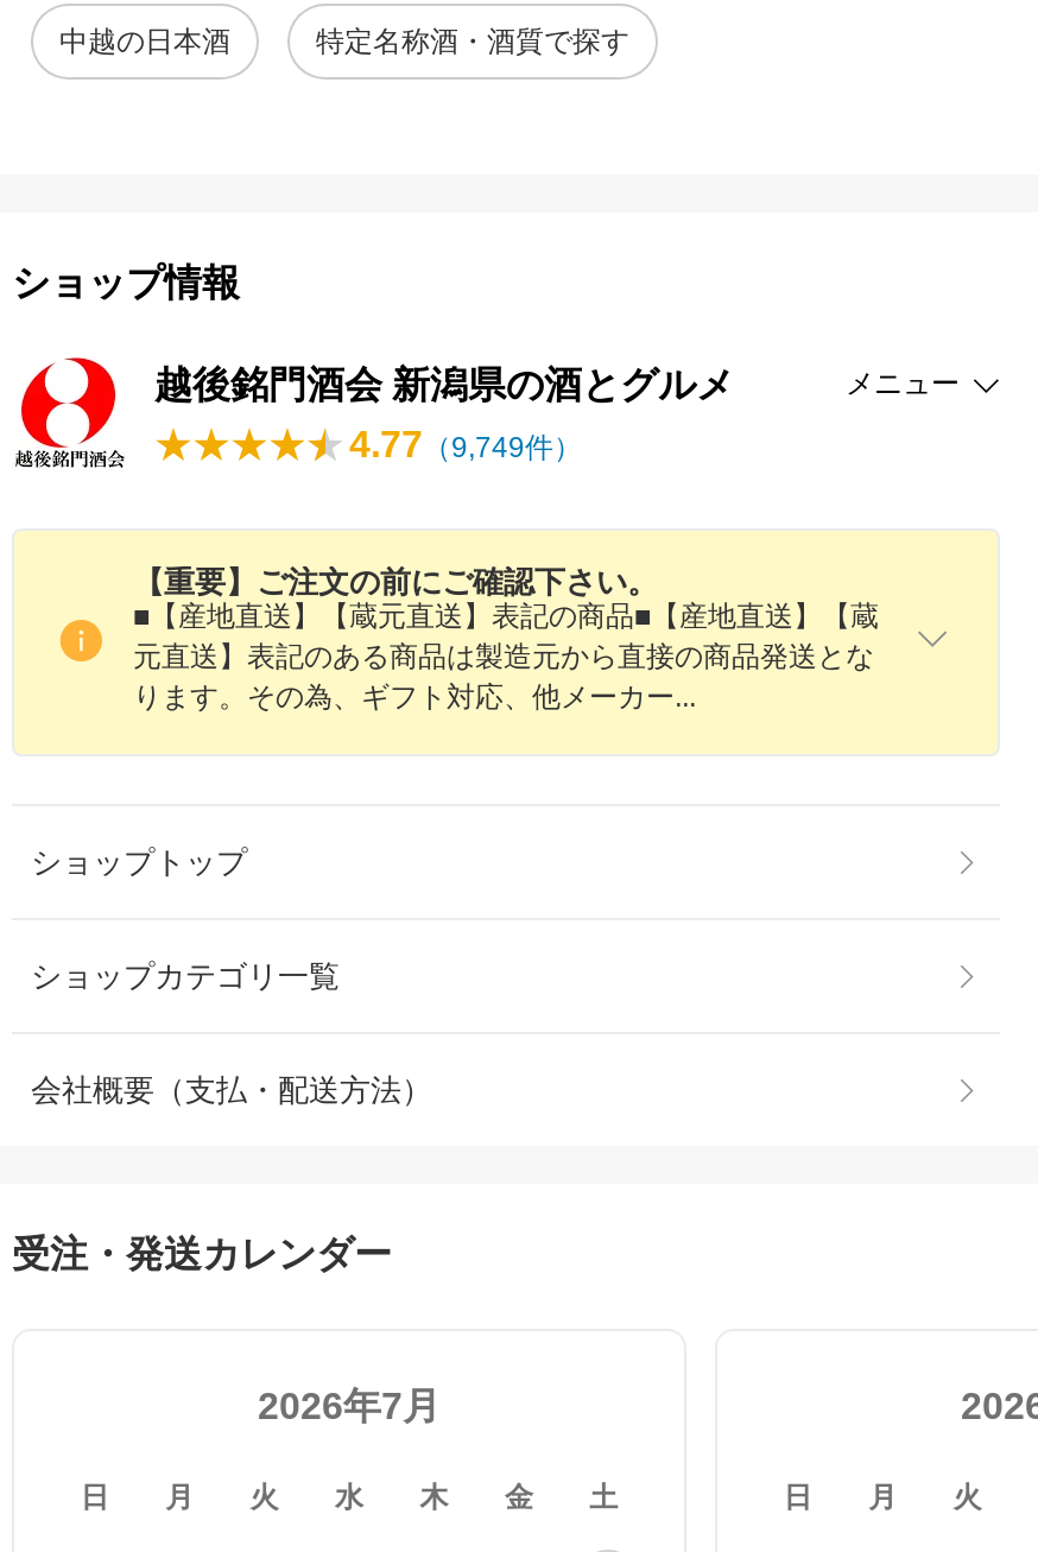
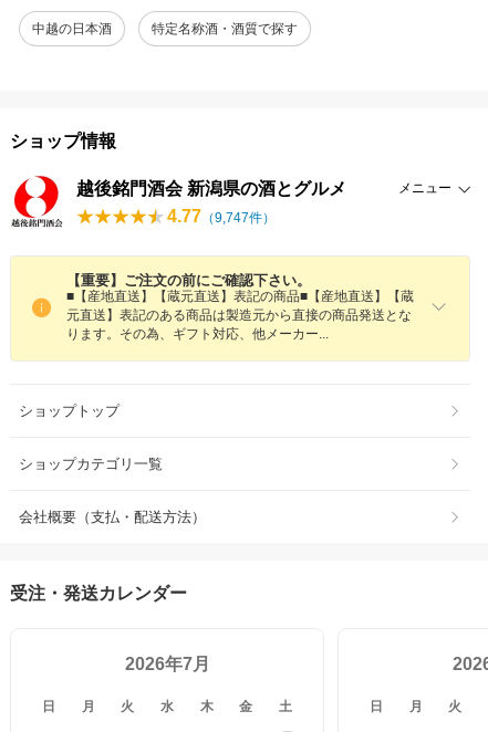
- 4.77（9,749件）
+ 4.77（9,747件）
